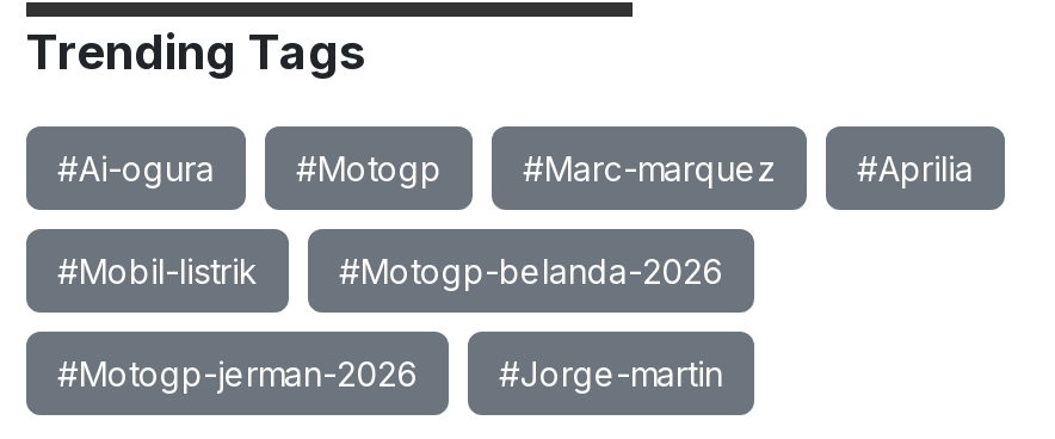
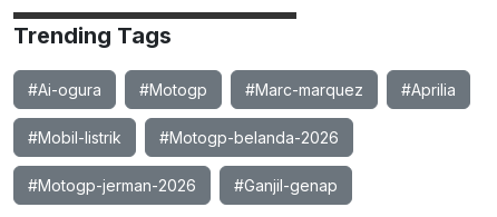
- #Jorge-martin
+ #Ganjil-genap
